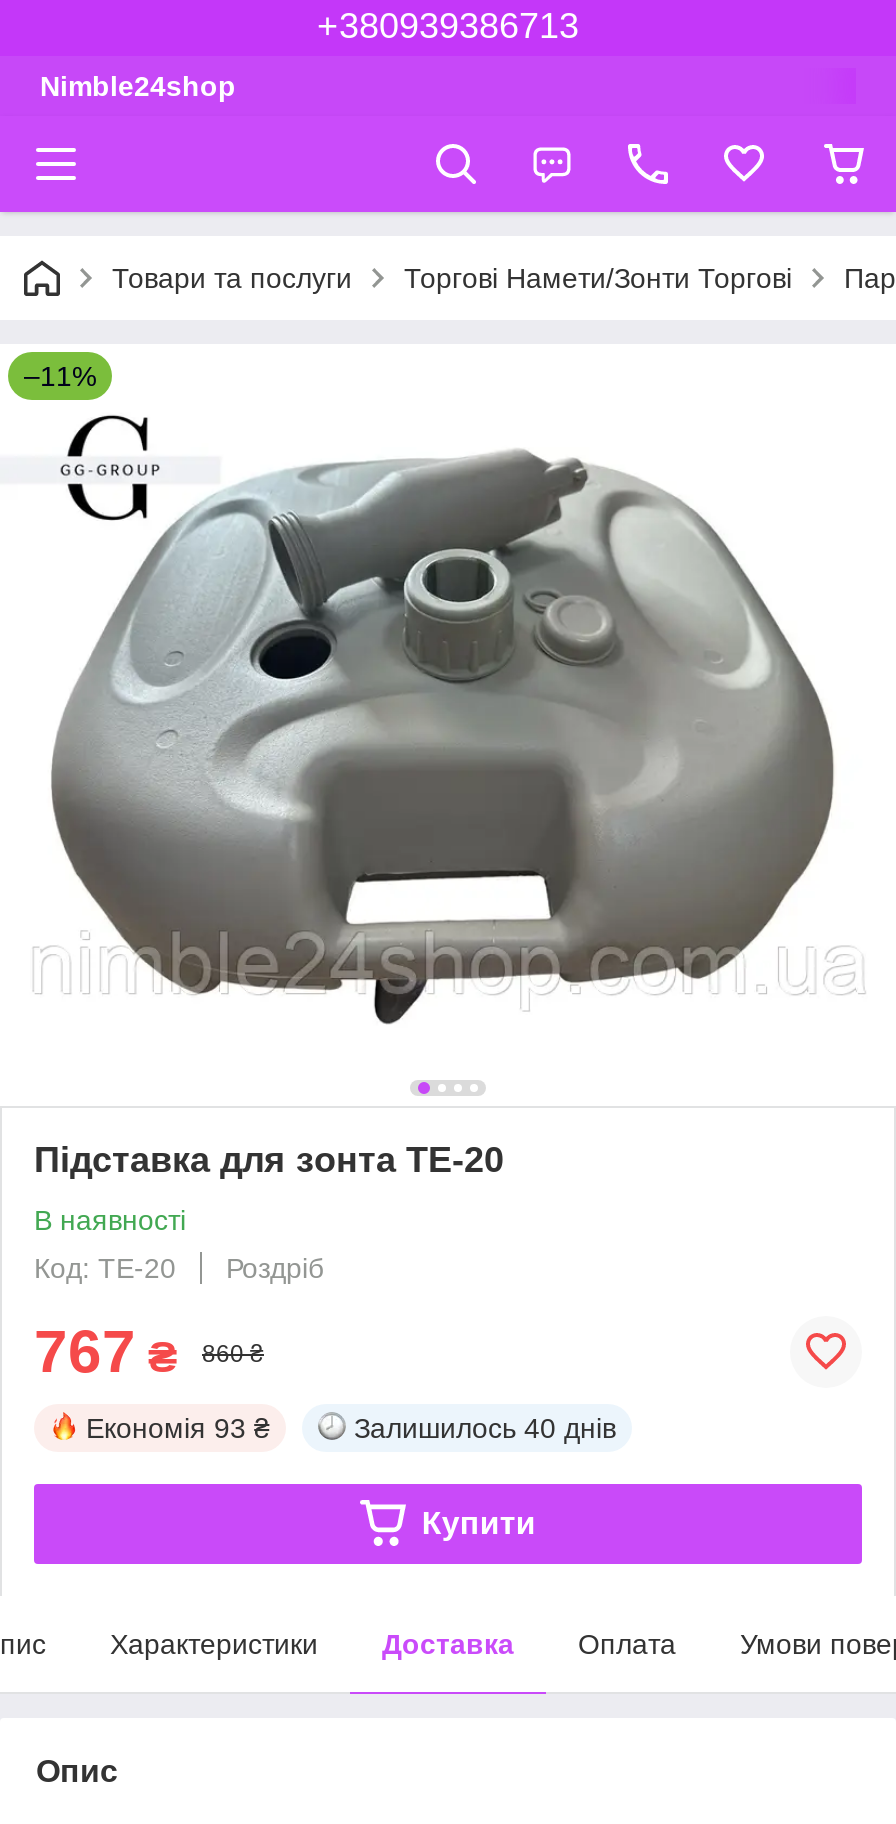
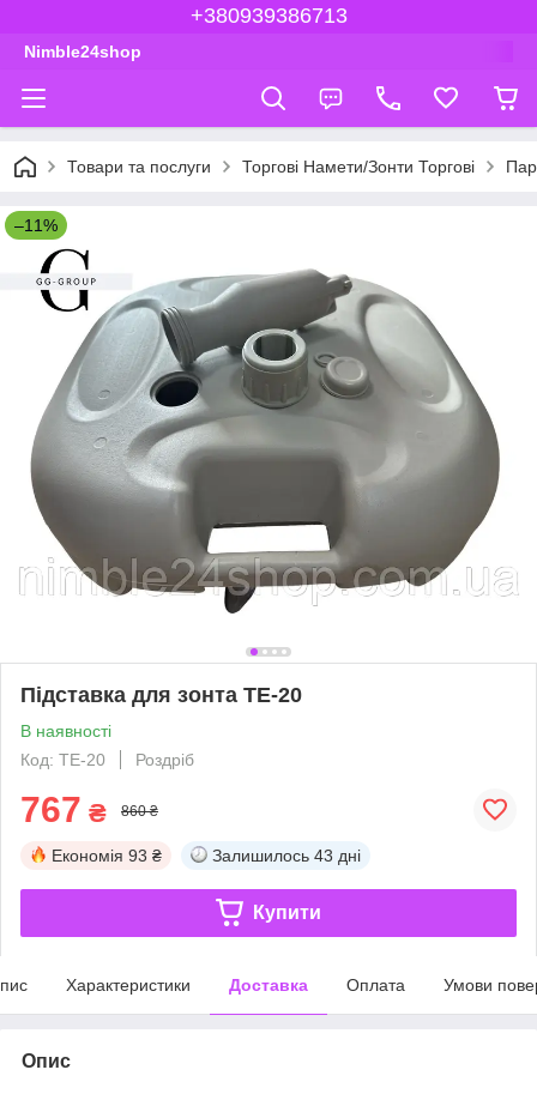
- Залишилось 40 днів
+ Залишилось 43 дні
